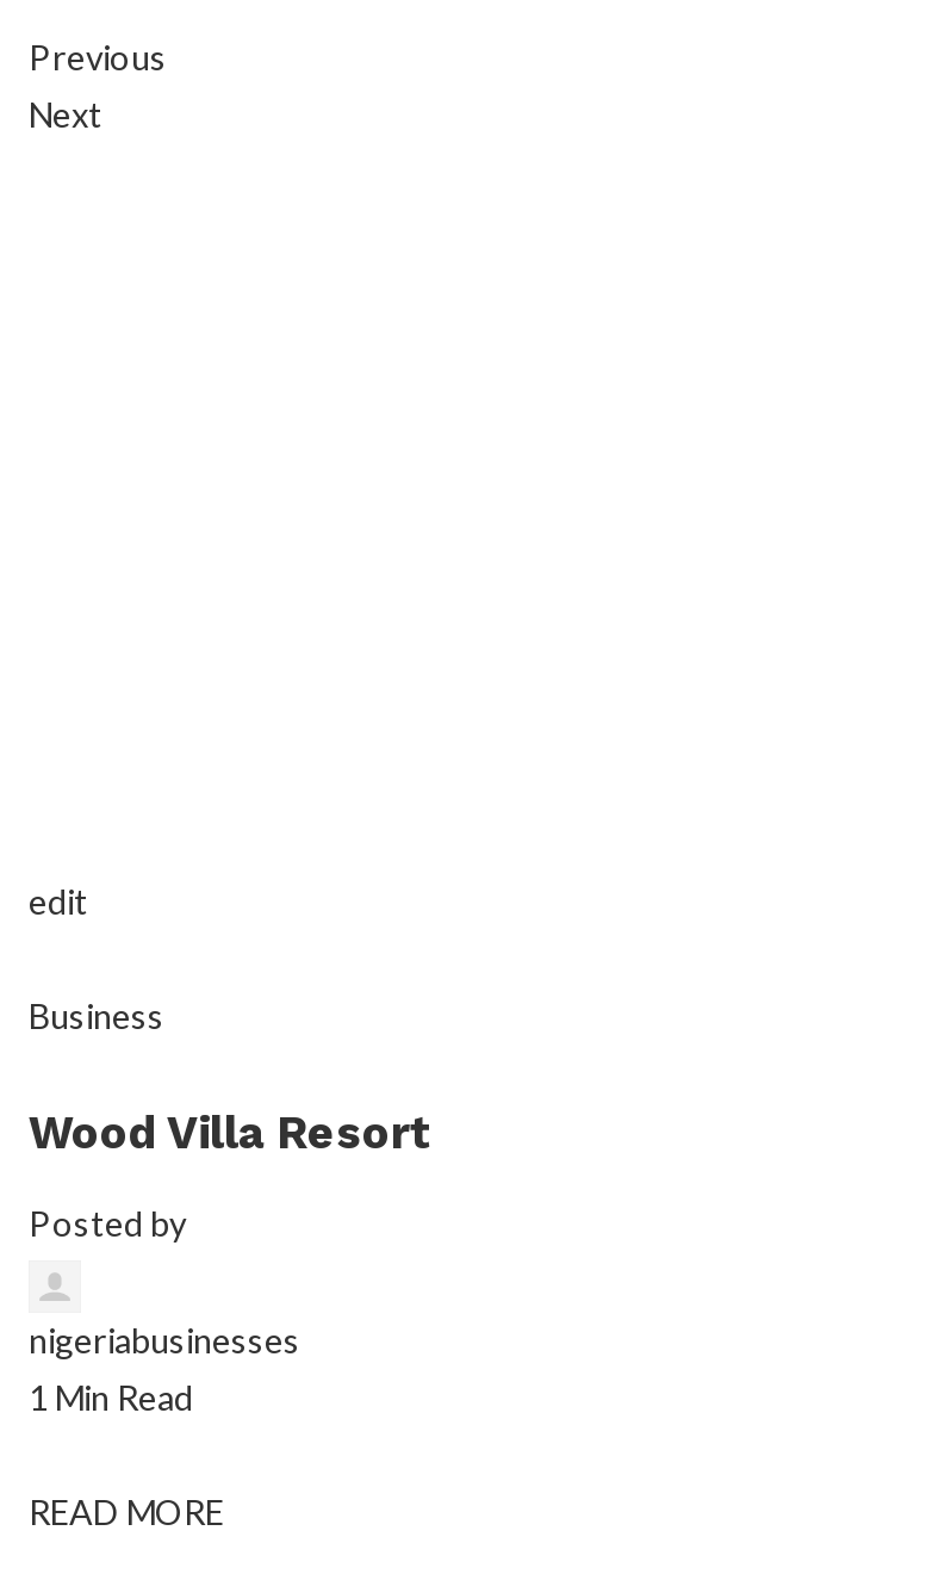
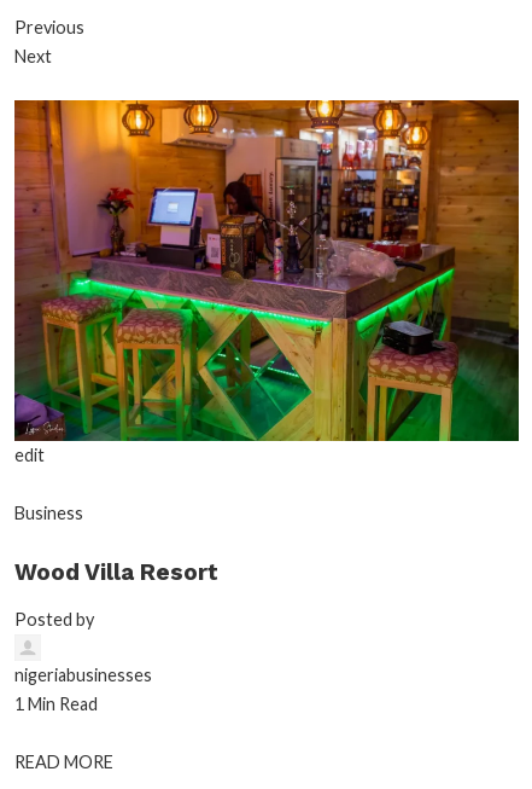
+ [image]
